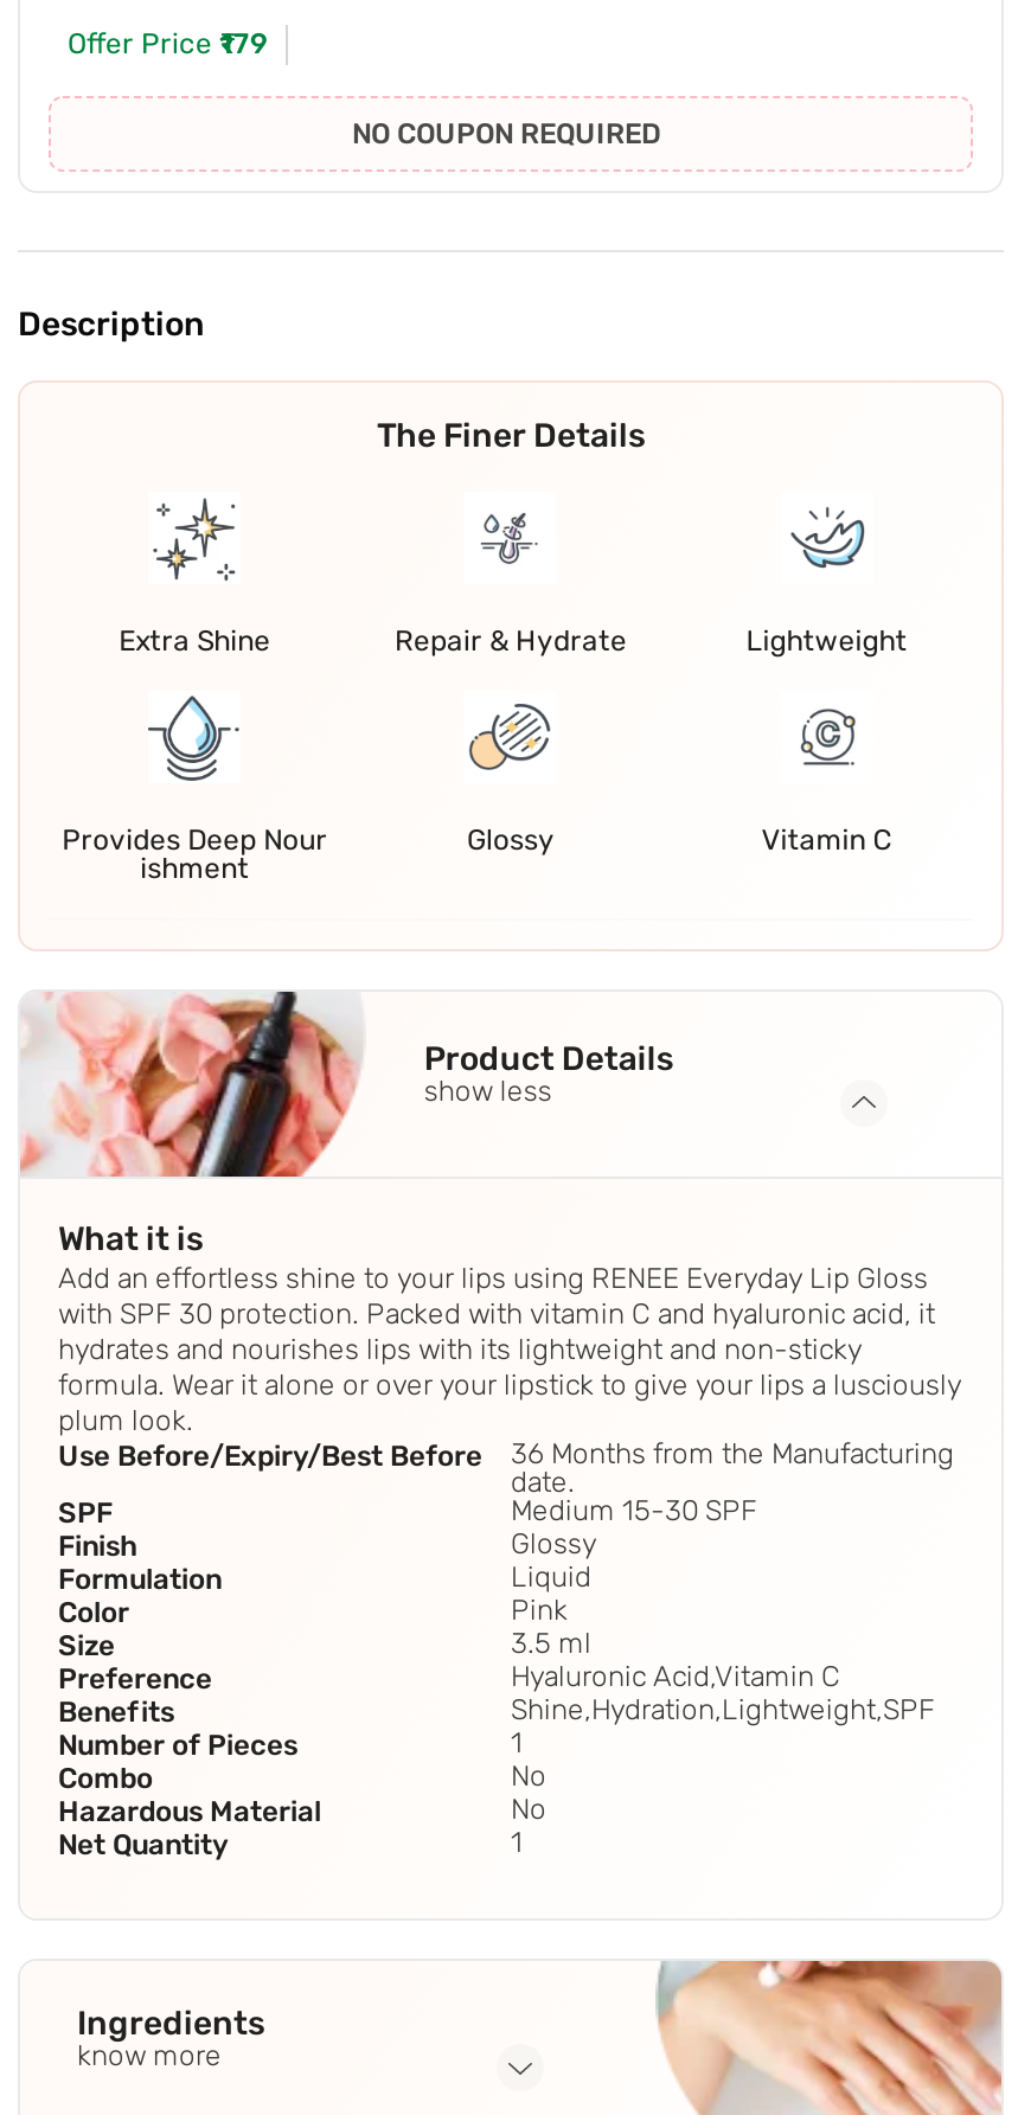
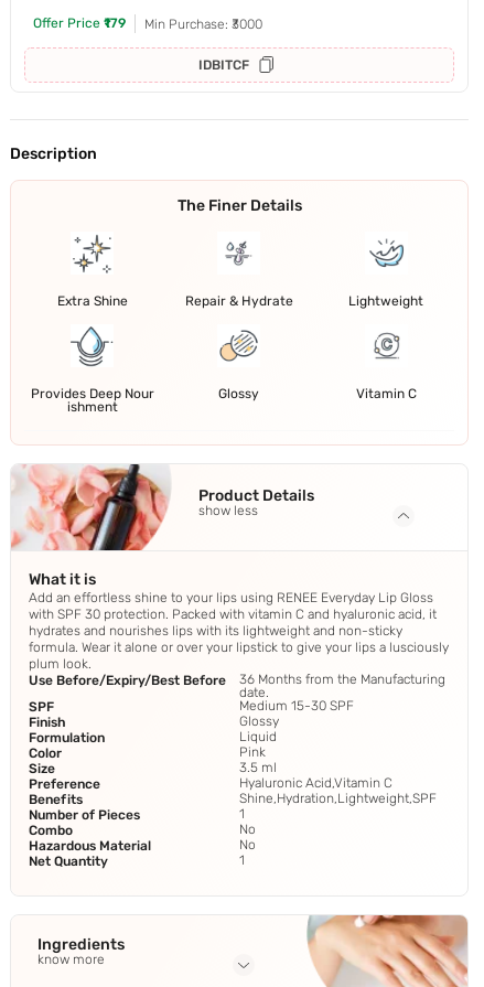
- NO COUPON REQUIRED
+ Min Purchase: ₹3000
+ IDBITCF
